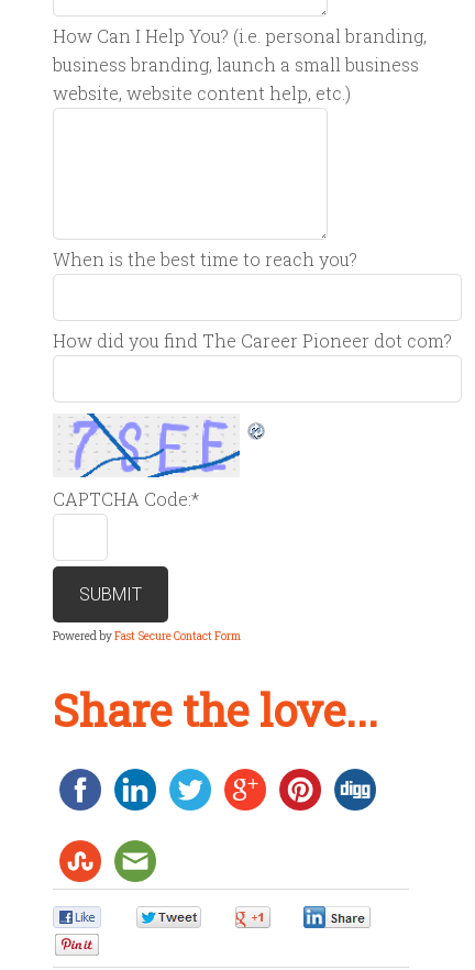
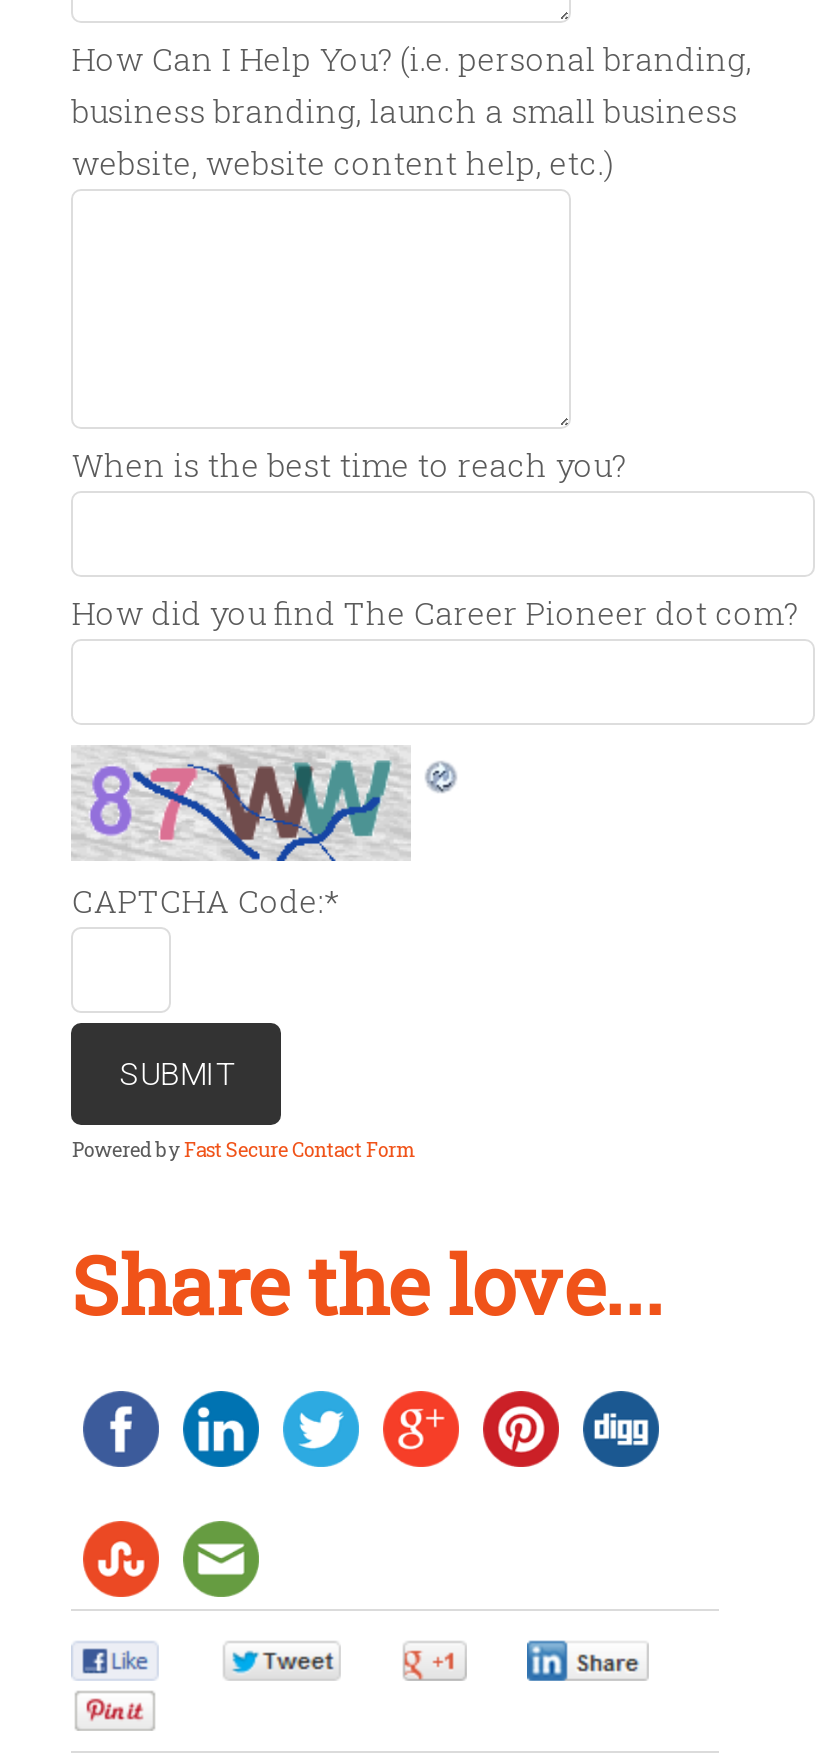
- [image]
+ [image]
